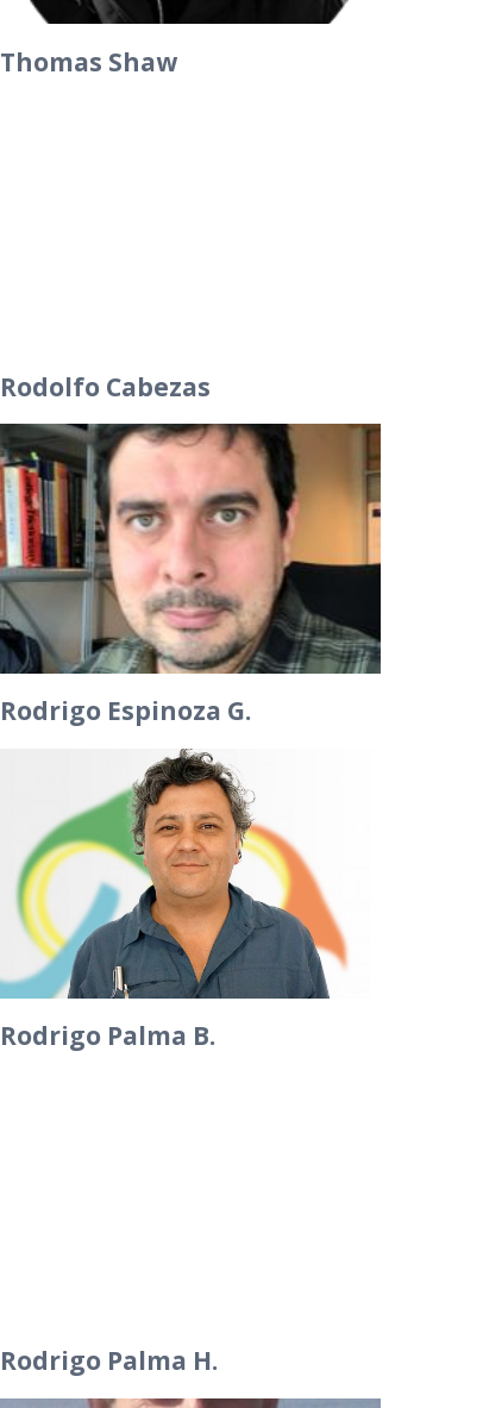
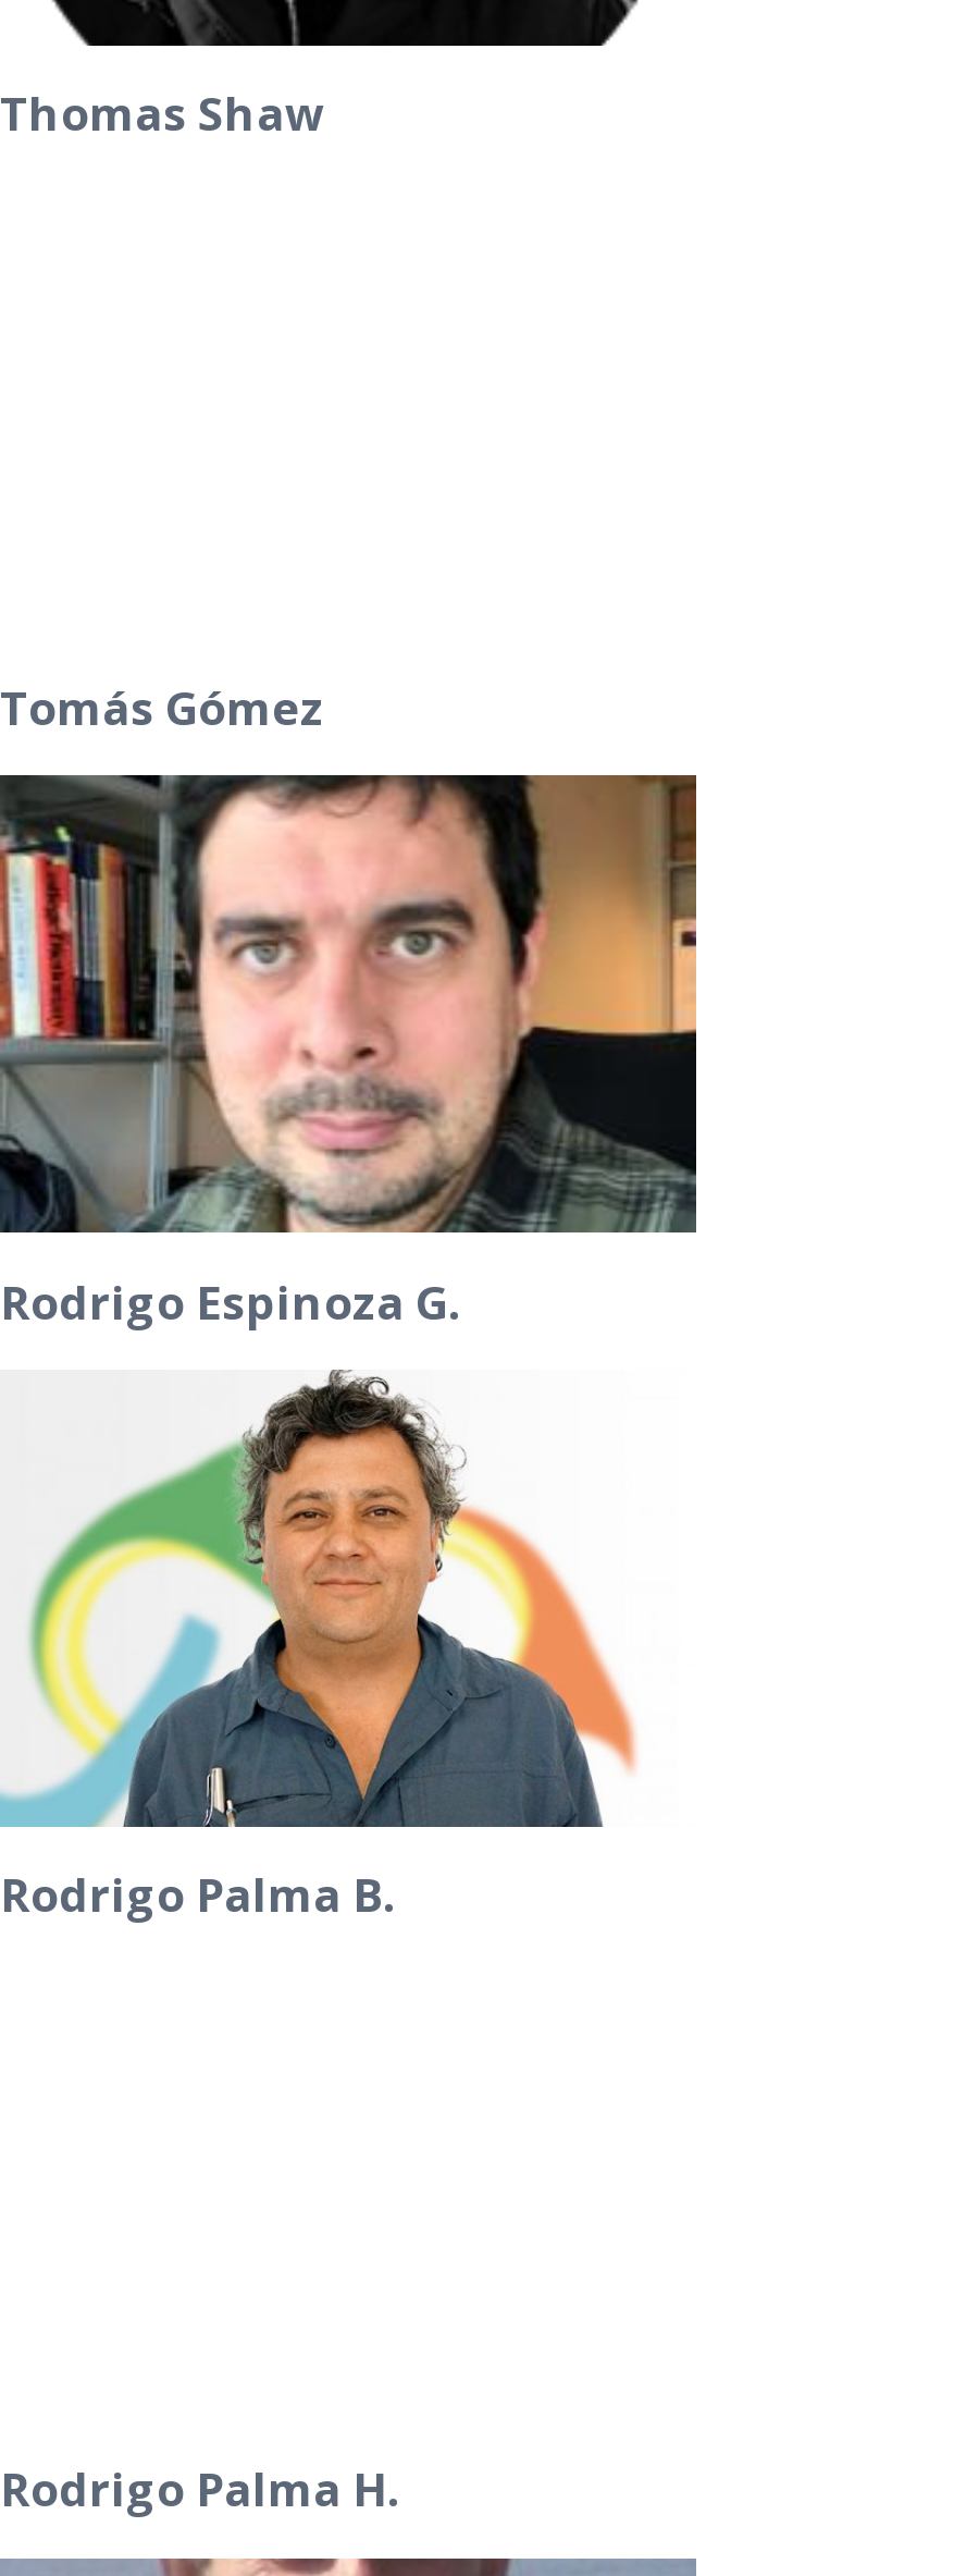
- Rodolfo Cabezas
+ Tomás Gómez
